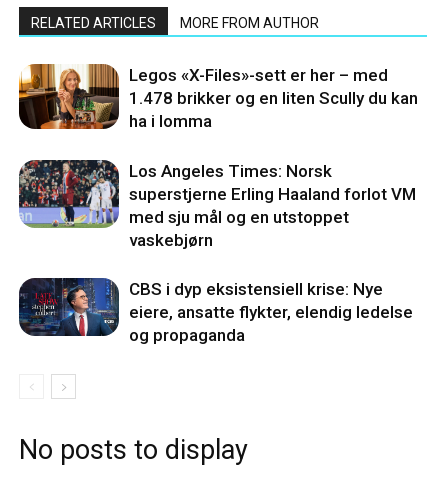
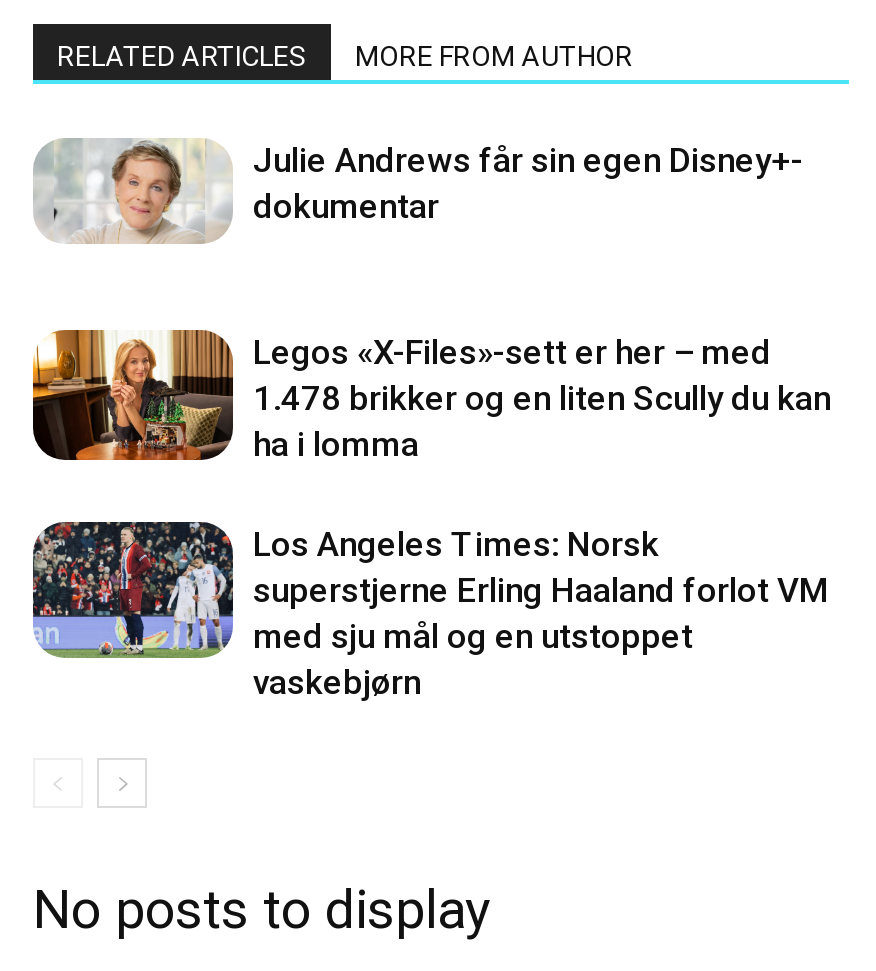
+ [image]
+ Julie Andrews får sin egen Disney+-
+ dokumentar

moved down: [image] | Legos «X-Files»-sett er her – med | 1.478 brikker og en liten Scully du kan | ha i lomma | Los Angeles Times: Norsk | superstjerne Erling Haaland forlot VM | med sju mål og en utstoppet | vaskebjørn

- [image]
- CBS i dyp eksistensiell krise: Nye
- eiere, ansatte flykter, elendig ledelse
- og propaganda
